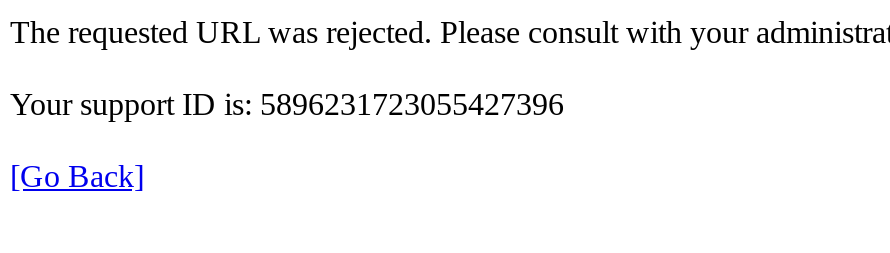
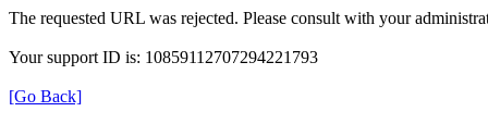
- Your support ID is: 5896231723055427396
+ Your support ID is: 10859112707294221793
